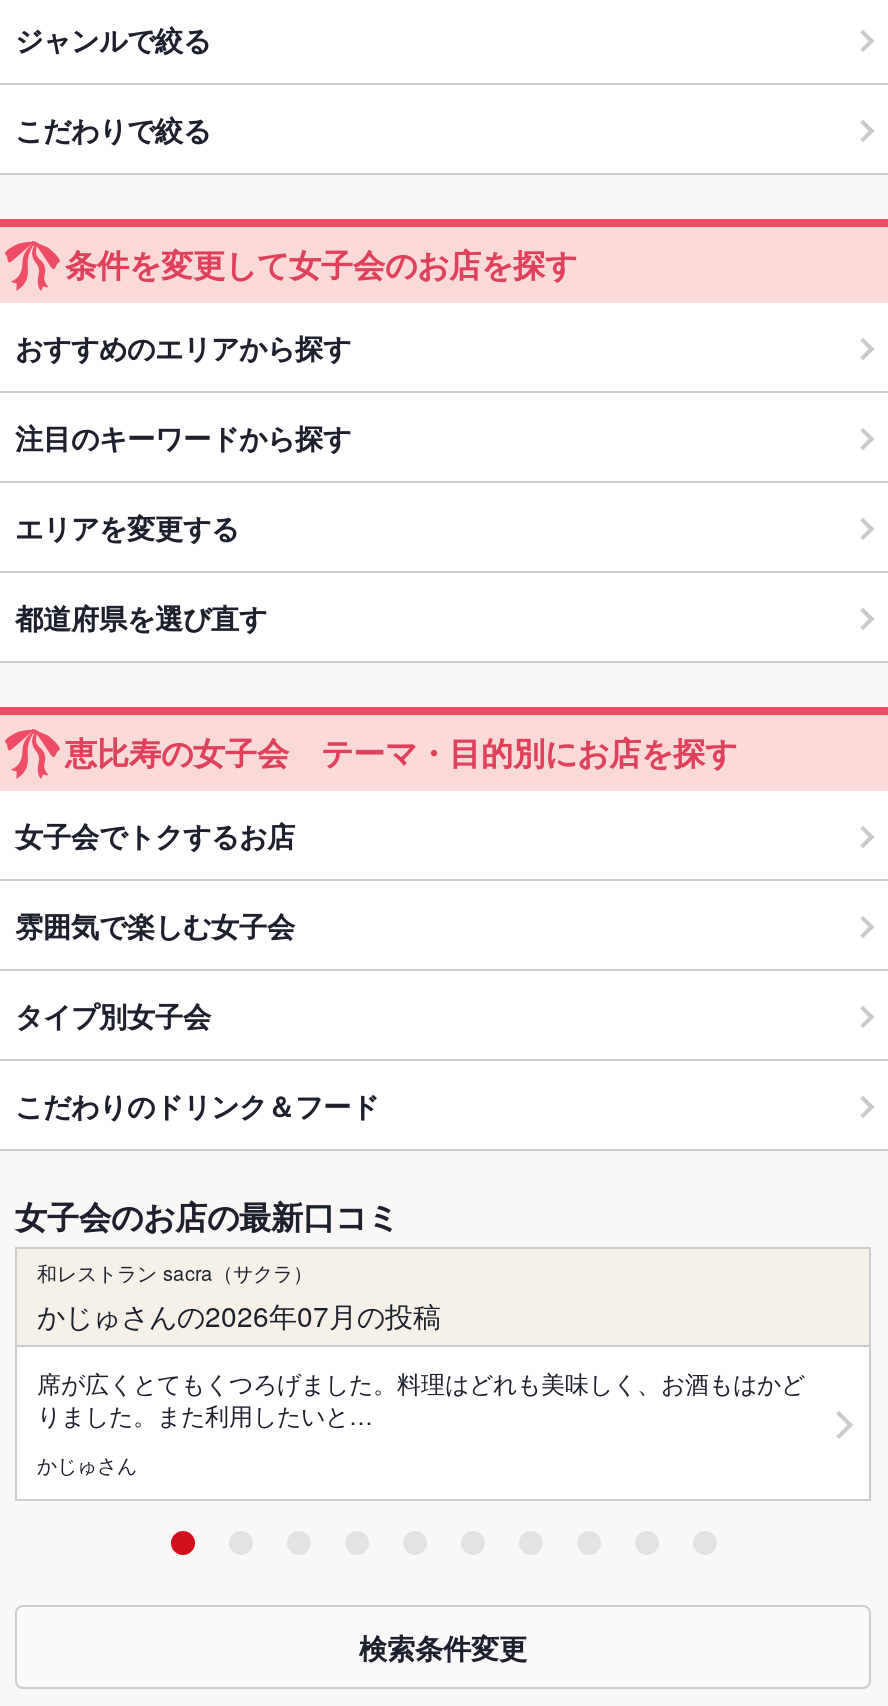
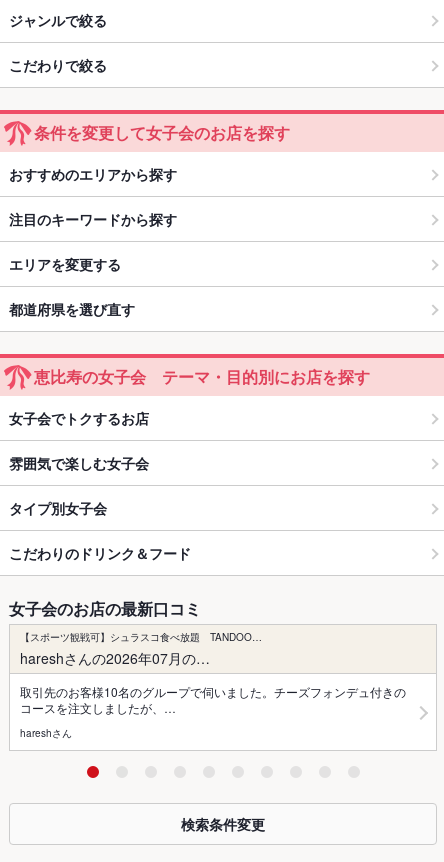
- 和レストラン sacra（サクラ）
- かじゅさんの2026年07月の投稿
+ 【スポーツ観戦可】シュラスコ食べ放題 TANDOO…
+ hareshさんの2026年07月の…

- 席が広くとてもくつろげました。料理はどれも美味しく、お酒もはかど
- りました。また利用したいと…
+ 取引先のお客様10名のグループで伺いました。チーズフォンデュ付きの
+ コースを注文しましたが、…

- かじゅさん
+ hareshさん
